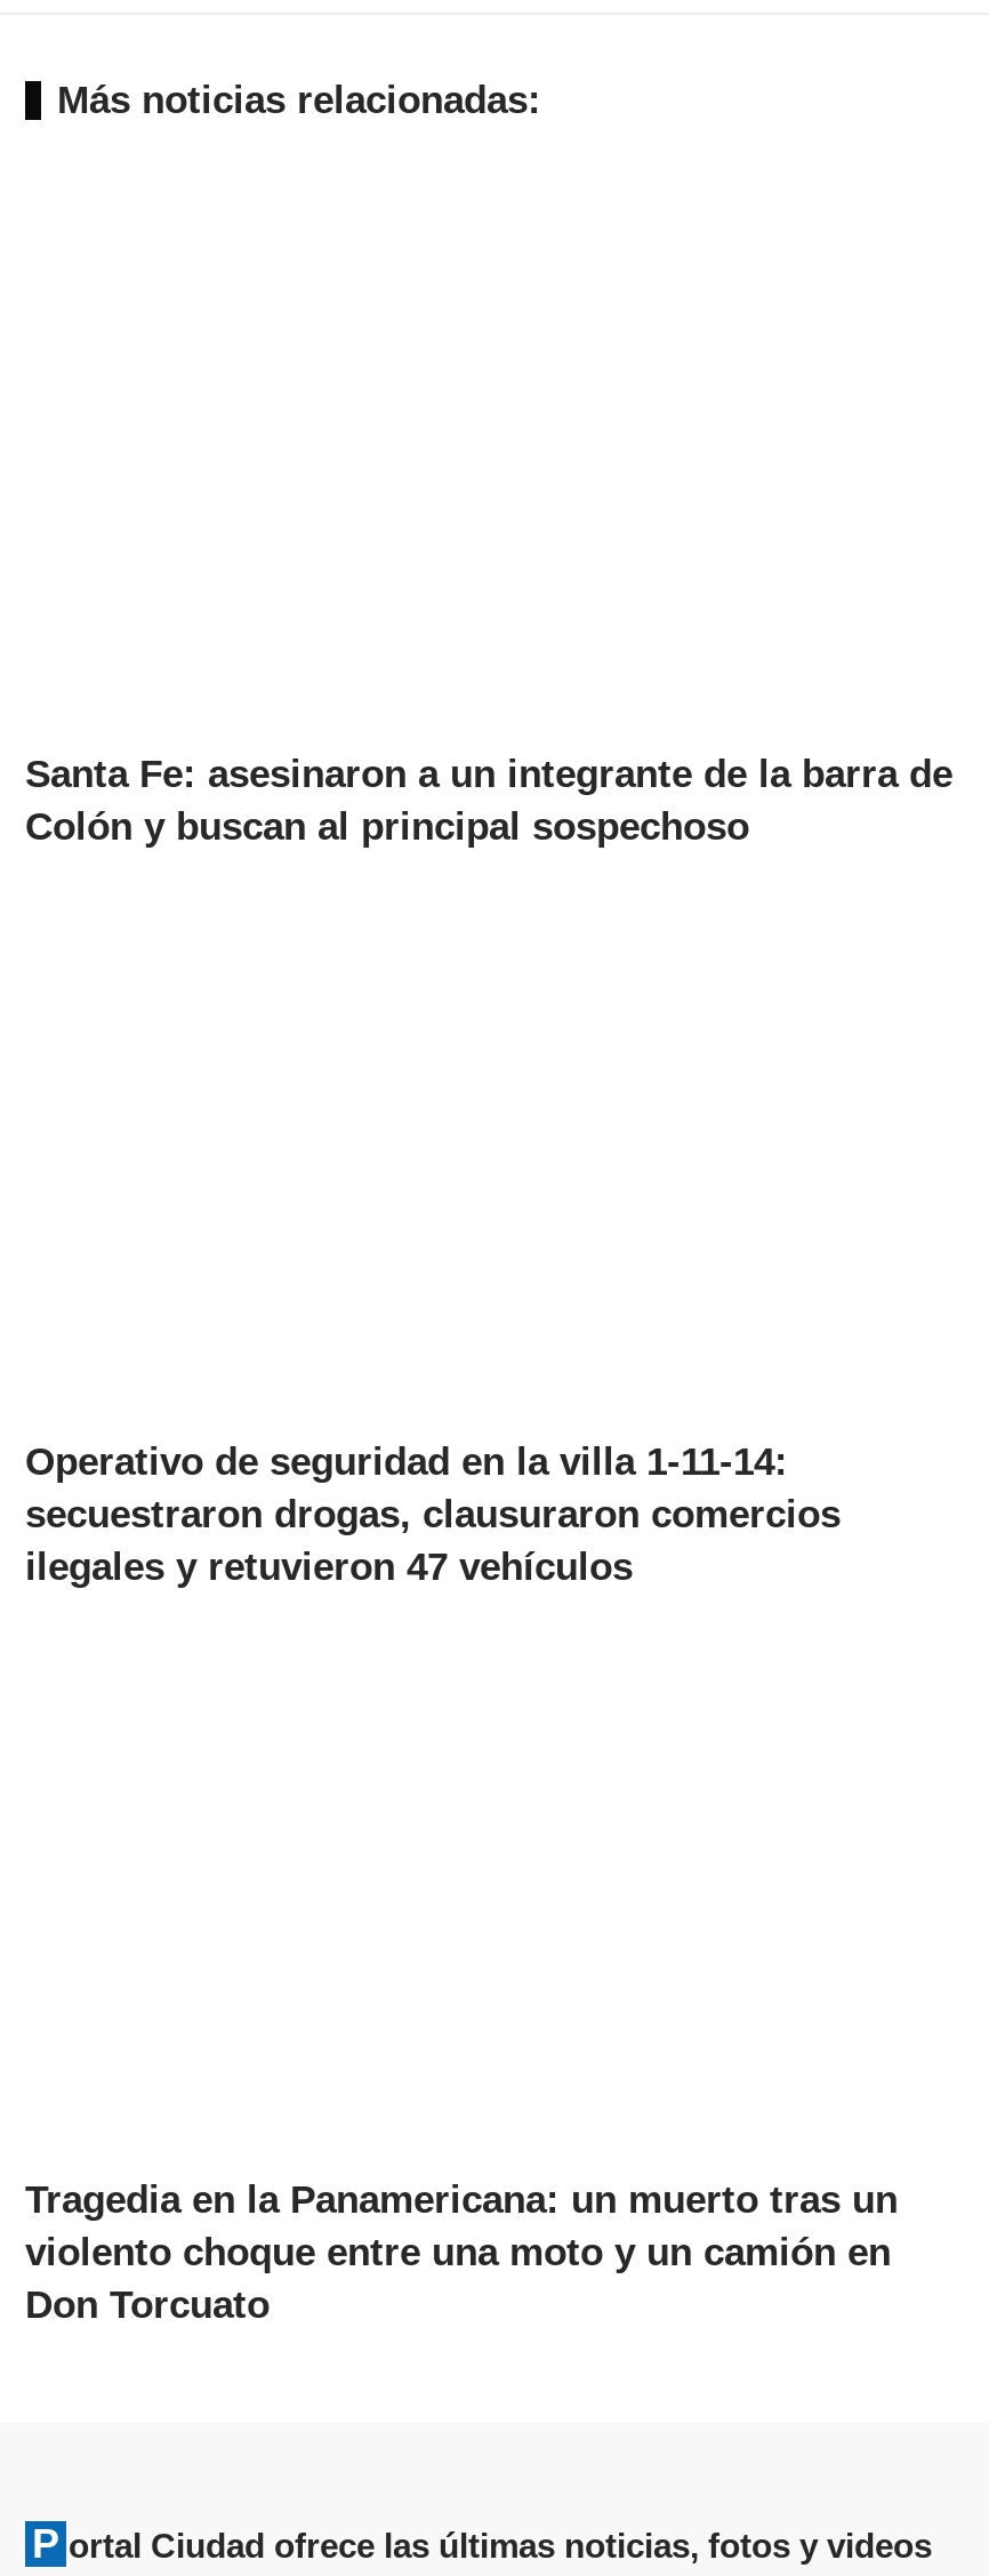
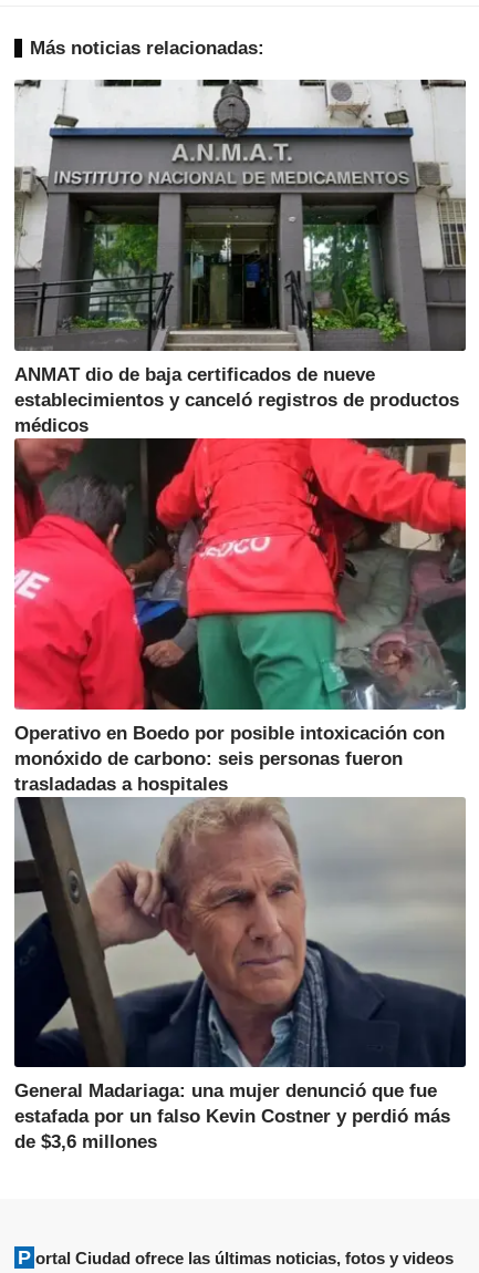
+ [image]

+ [image]

+ [image]

- Santa Fe: asesinaron a un integrante de la barra de
- Colón y buscan al principal sospechoso
+ ANMAT dio de baja certificados de nueve
+ establecimientos y canceló registros de productos
+ médicos

- Operativo de seguridad en la villa 1-11-14:
- secuestraron drogas, clausuraron comercios
- ilegales y retuvieron 47 vehículos
+ Operativo en Boedo por posible intoxicación con
+ monóxido de carbono: seis personas fueron
+ trasladadas a hospitales

- Tragedia en la Panamericana: un muerto tras un
- violento choque entre una moto y un camión en
- Don Torcuato
+ General Madariaga: una mujer denunció que fue
+ estafada por un falso Kevin Costner y perdió más
+ de $3,6 millones
